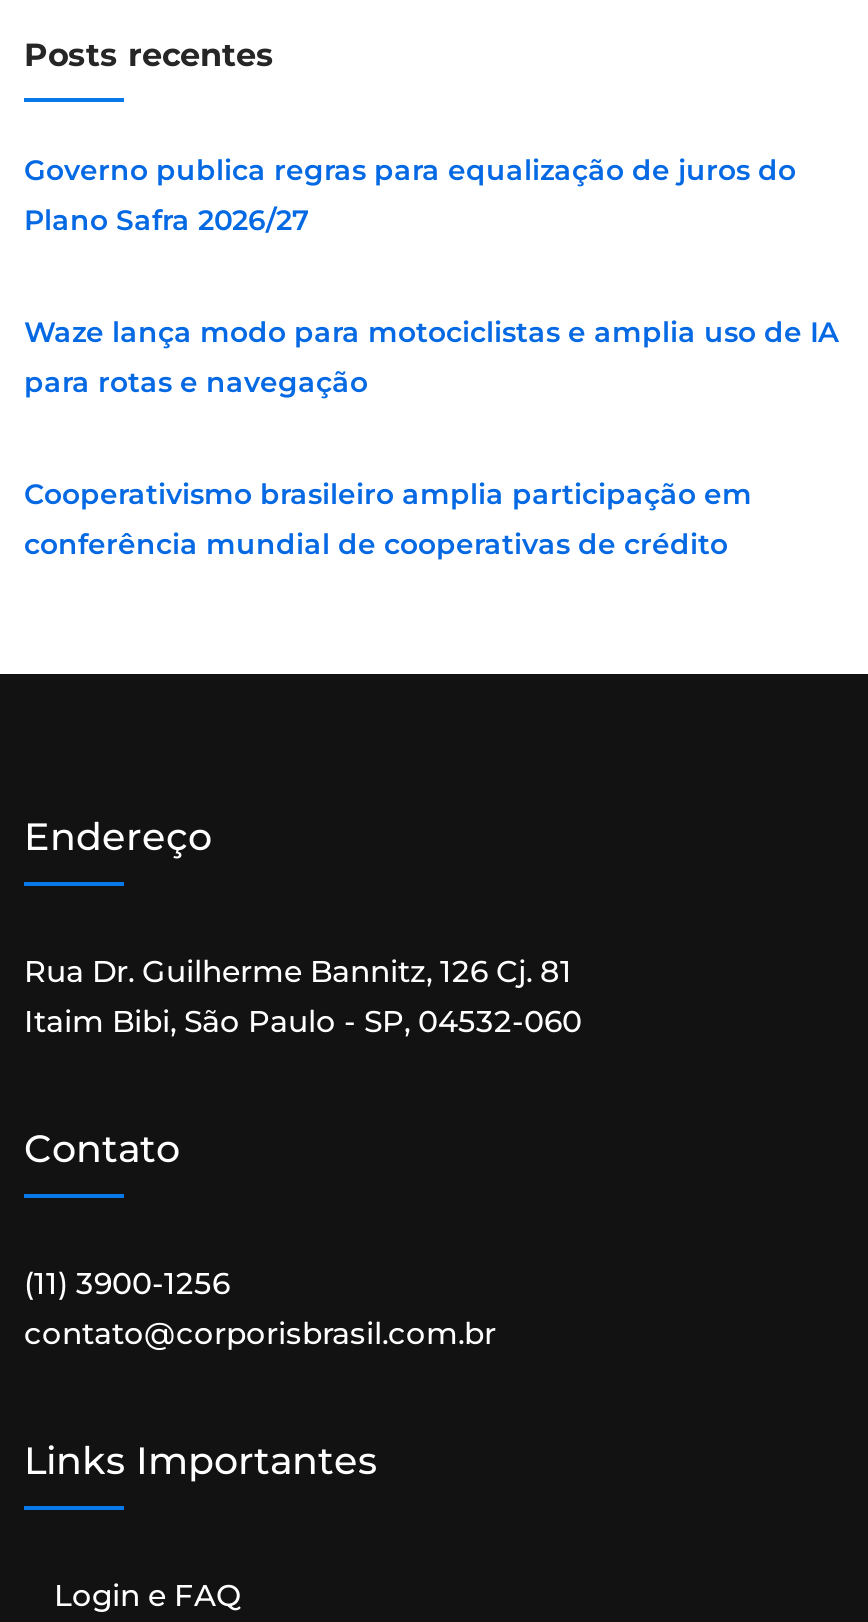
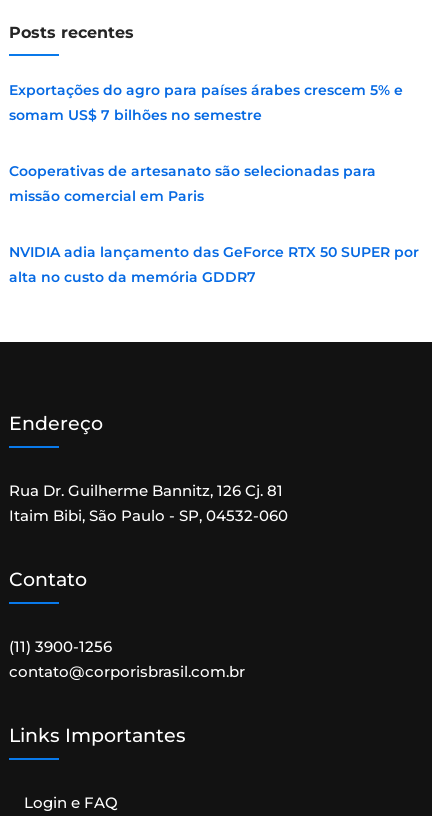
- Governo publica regras para equalização de juros do
- Plano Safra 2026/27
+ Exportações do agro para países árabes crescem 5% e
+ somam US$ 7 bilhões no semestre

- Waze lança modo para motociclistas e amplia uso de IA
- para rotas e navegação
+ Cooperativas de artesanato são selecionadas para
+ missão comercial em Paris

- Cooperativismo brasileiro amplia participação em
- conferência mundial de cooperativas de crédito
+ NVIDIA adia lançamento das GeForce RTX 50 SUPER por
+ alta no custo da memória GDDR7
